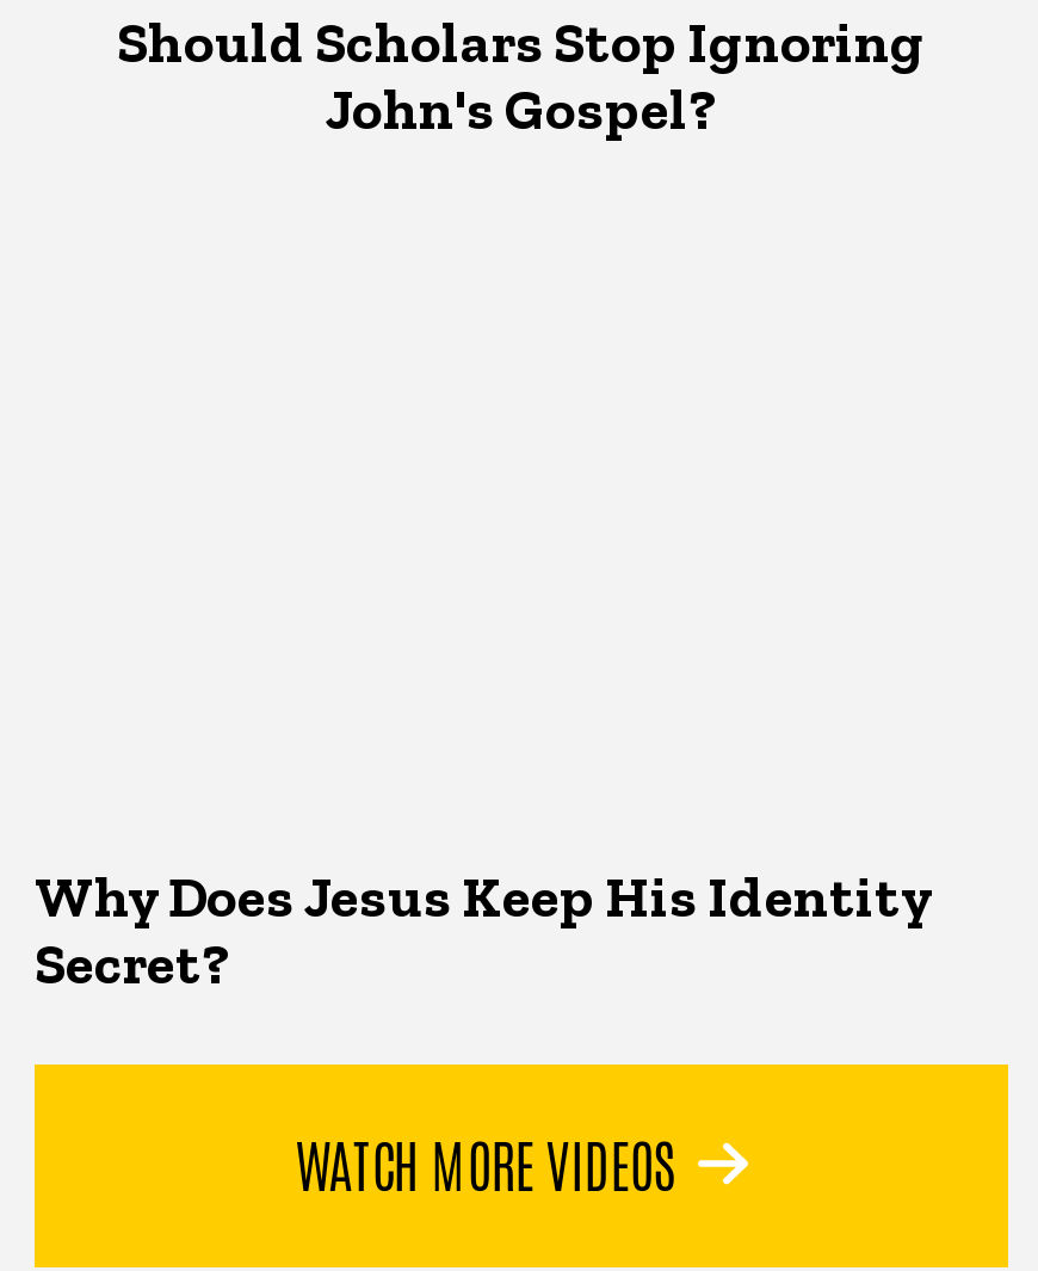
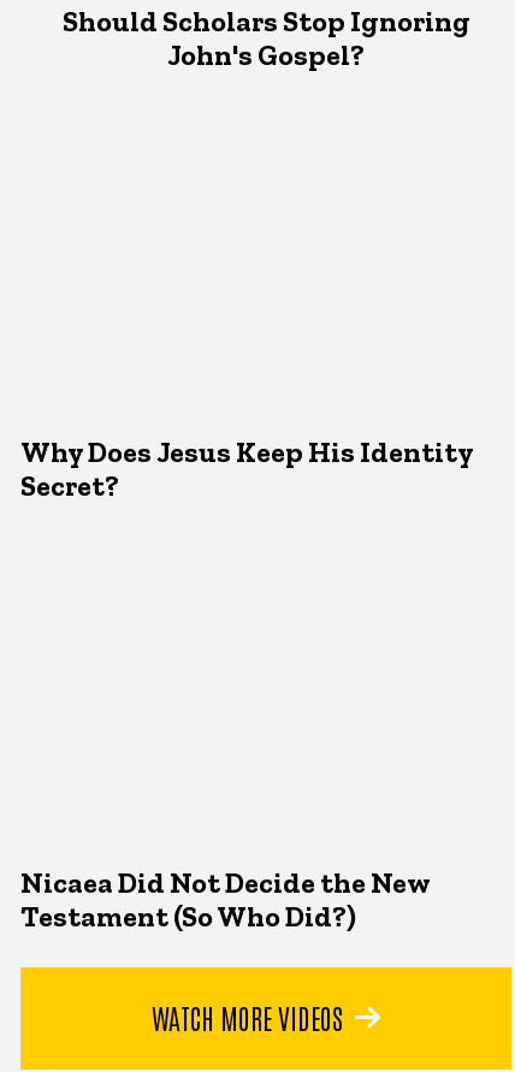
+ Nicaea Did Not Decide the New
+ Testament (So Who Did?)
